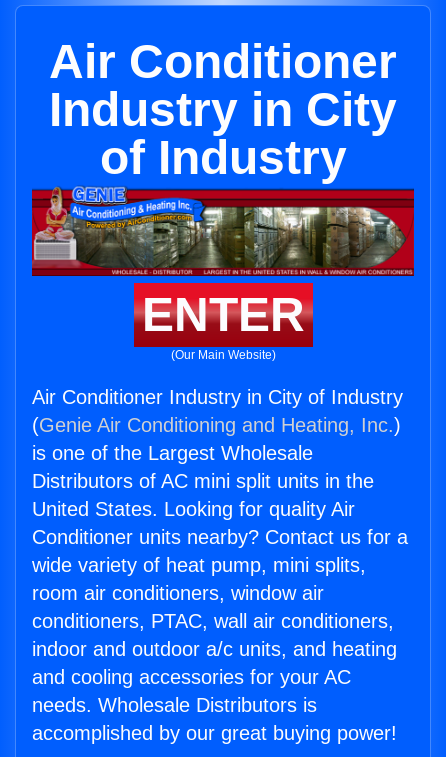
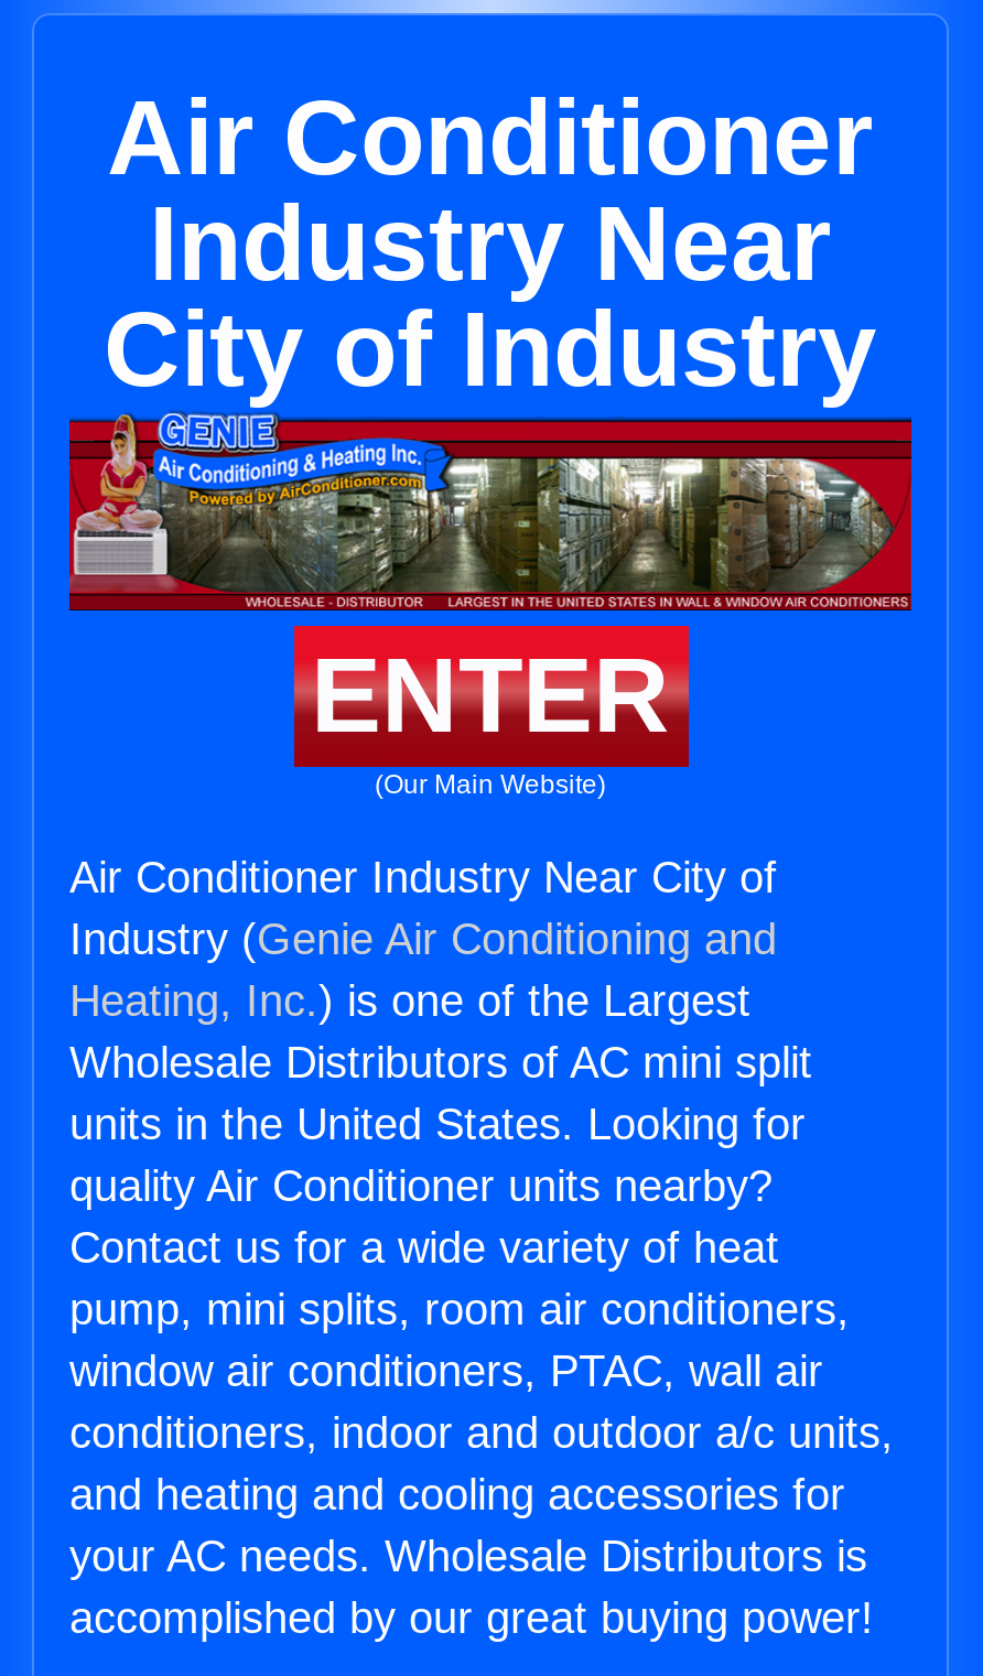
- Industry in City
- of Industry
+ Industry Near
+ City of Industry

- Air Conditioner Industry in City of Industry
- (Genie Air Conditioning and Heating, Inc.)
- is one of the Largest Wholesale
- Distributors of AC mini split units in the
- United States. Looking for quality Air
- Conditioner units nearby? Contact us for a
- wide variety of heat pump, mini splits,
- room air conditioners, window air
- conditioners, PTAC, wall air conditioners,
- indoor and outdoor a/c units, and heating
- and cooling accessories for your AC
- needs. Wholesale Distributors is
+ Air Conditioner Industry Near City of
+ Industry (Genie Air Conditioning and
+ Heating, Inc.) is one of the Largest
+ Wholesale Distributors of AC mini split
+ units in the United States. Looking for
+ quality Air Conditioner units nearby?
+ Contact us for a wide variety of heat
+ pump, mini splits, room air conditioners,
+ window air conditioners, PTAC, wall air
+ conditioners, indoor and outdoor a/c units,
+ and heating and cooling accessories for
+ your AC needs. Wholesale Distributors is
